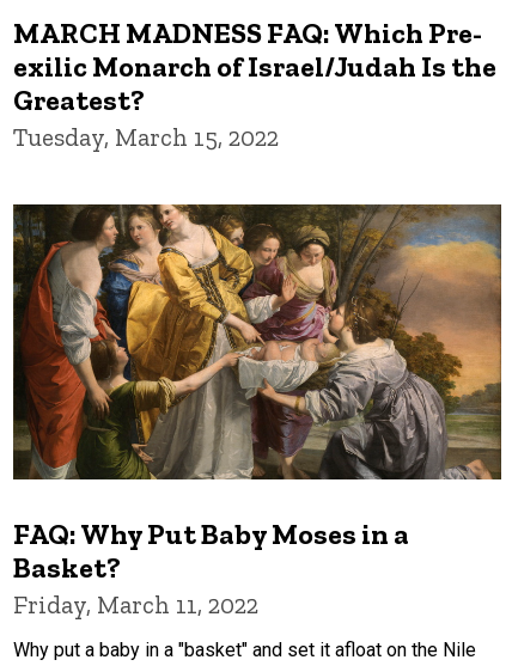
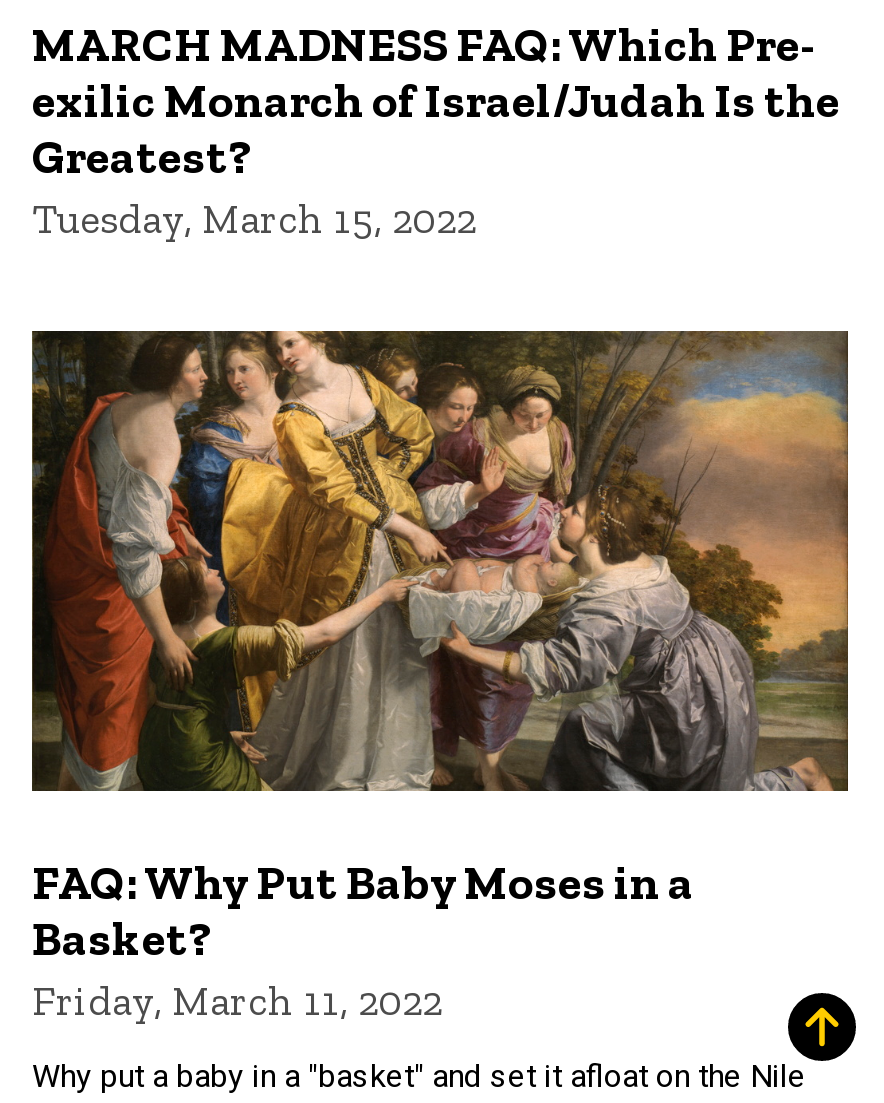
+ [image]
